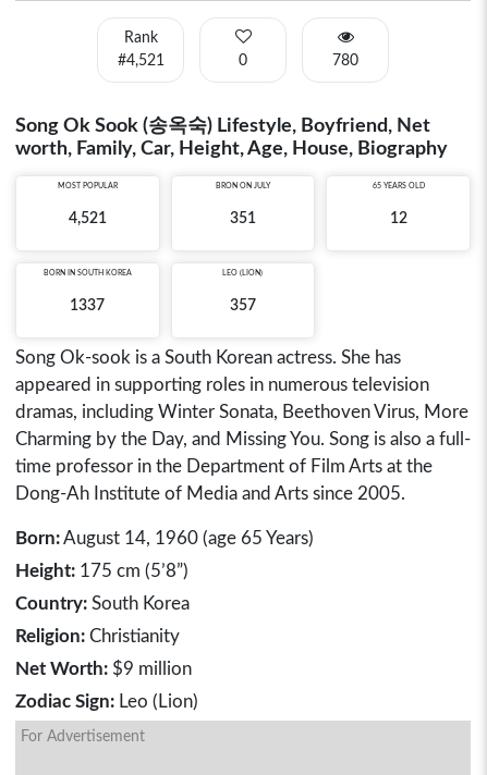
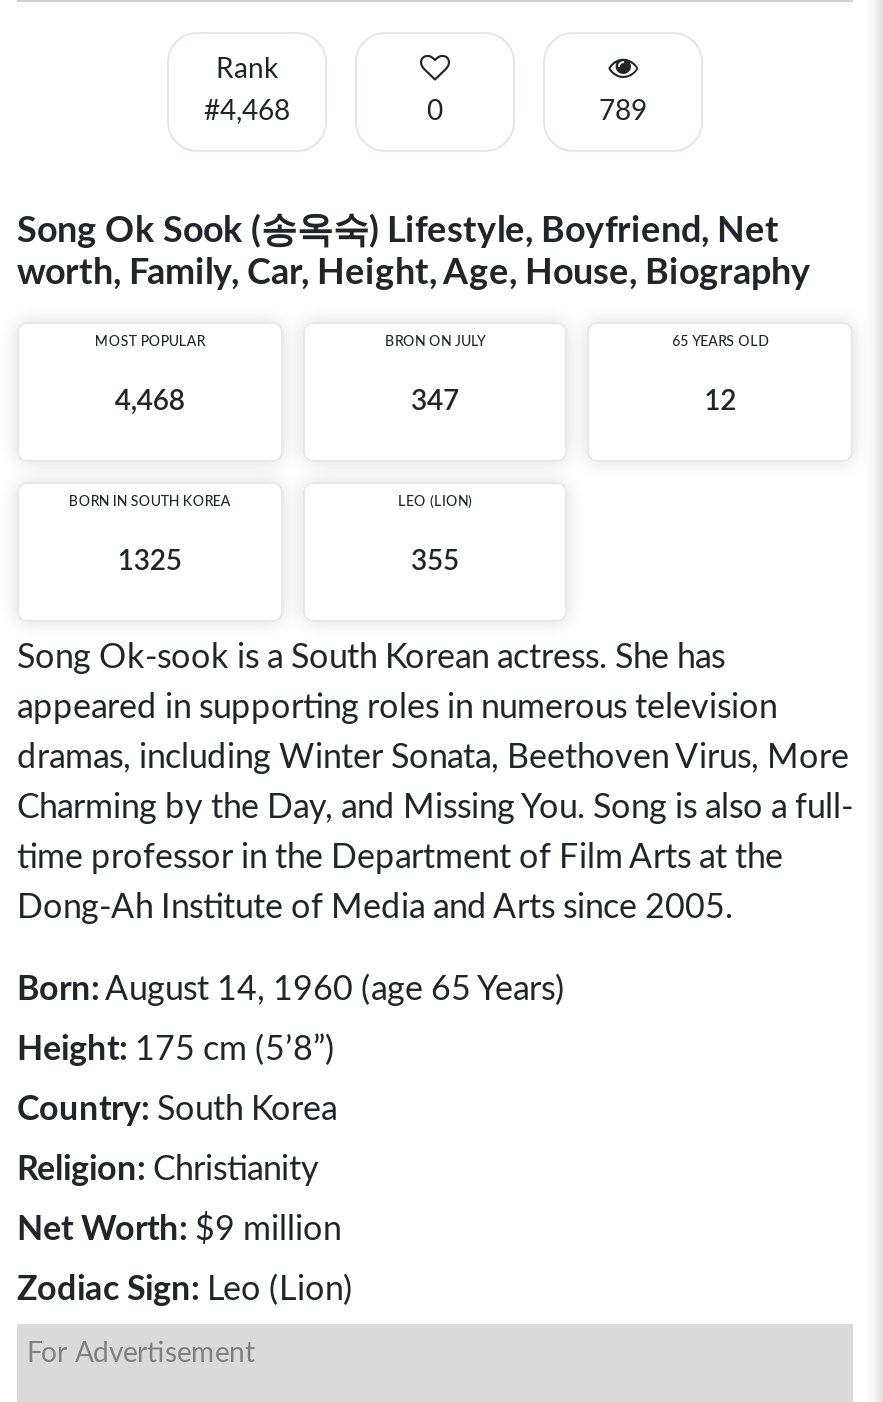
- #4,521
+ #4,468

- 780
+ 789

- 4,521
+ 4,468

- 351
+ 347

- 1337
+ 1325

- 357
+ 355
